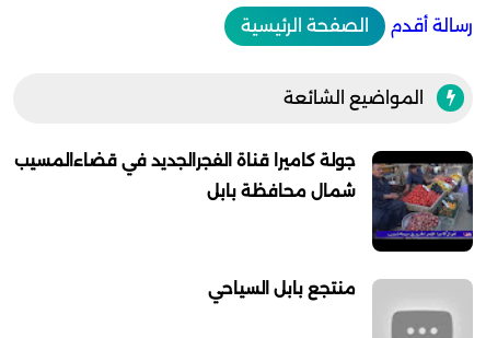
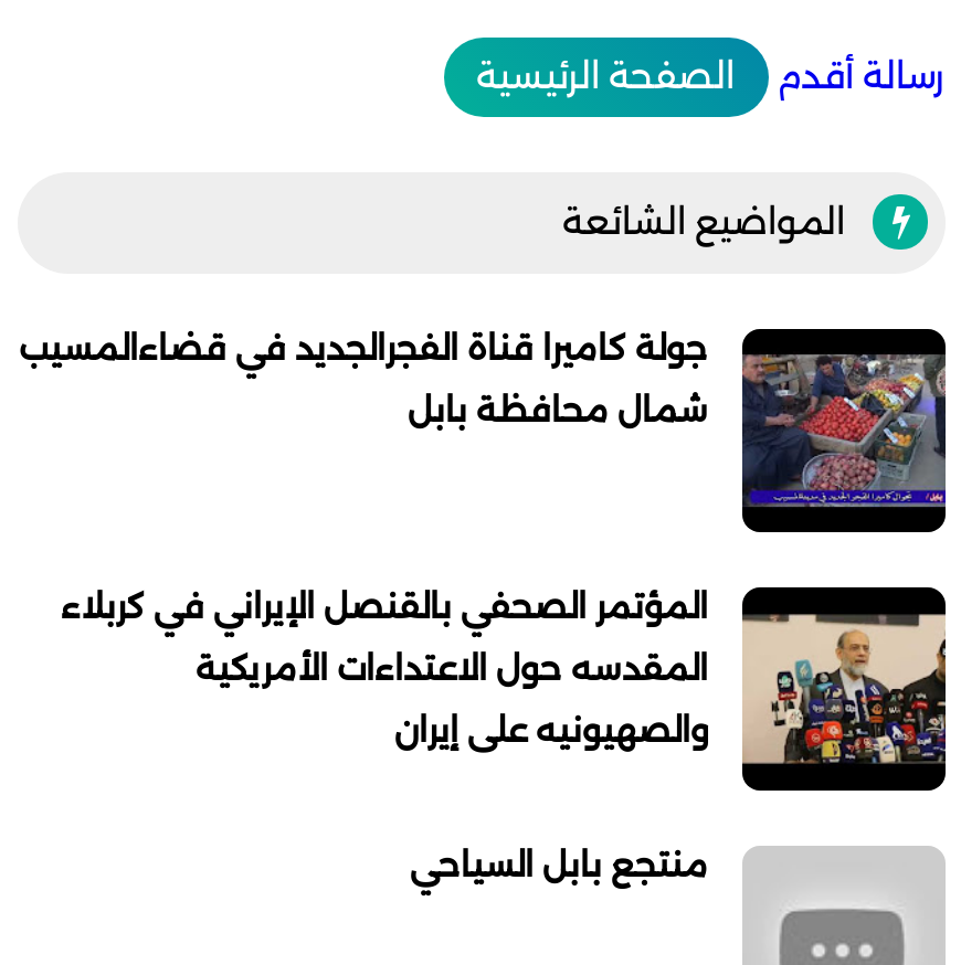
+ [image]
+ المؤتمر الصحفي بالقنصل الإيراني في كربلاء
+ المقدسه حول الاعتداءات الأمريكية
+ والصهيونيه على إيران
